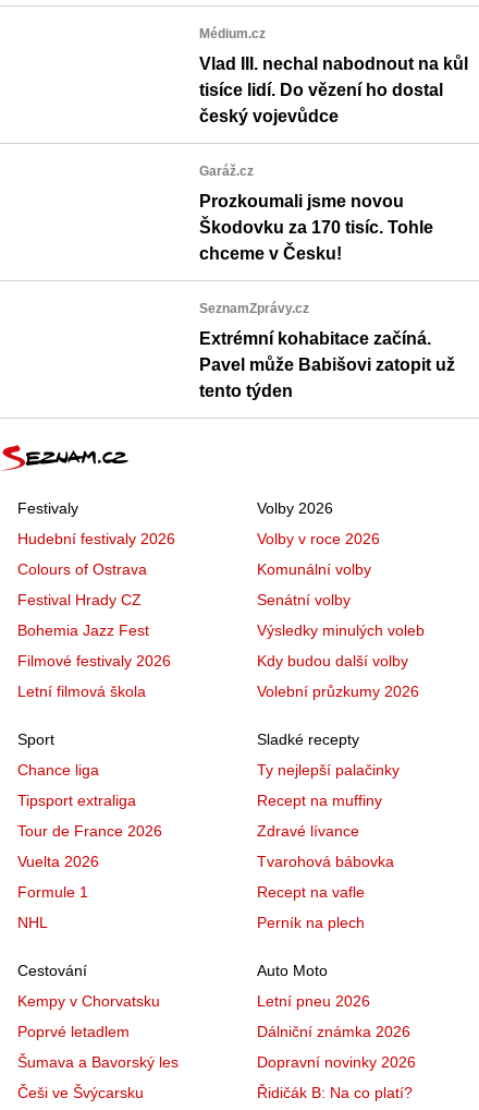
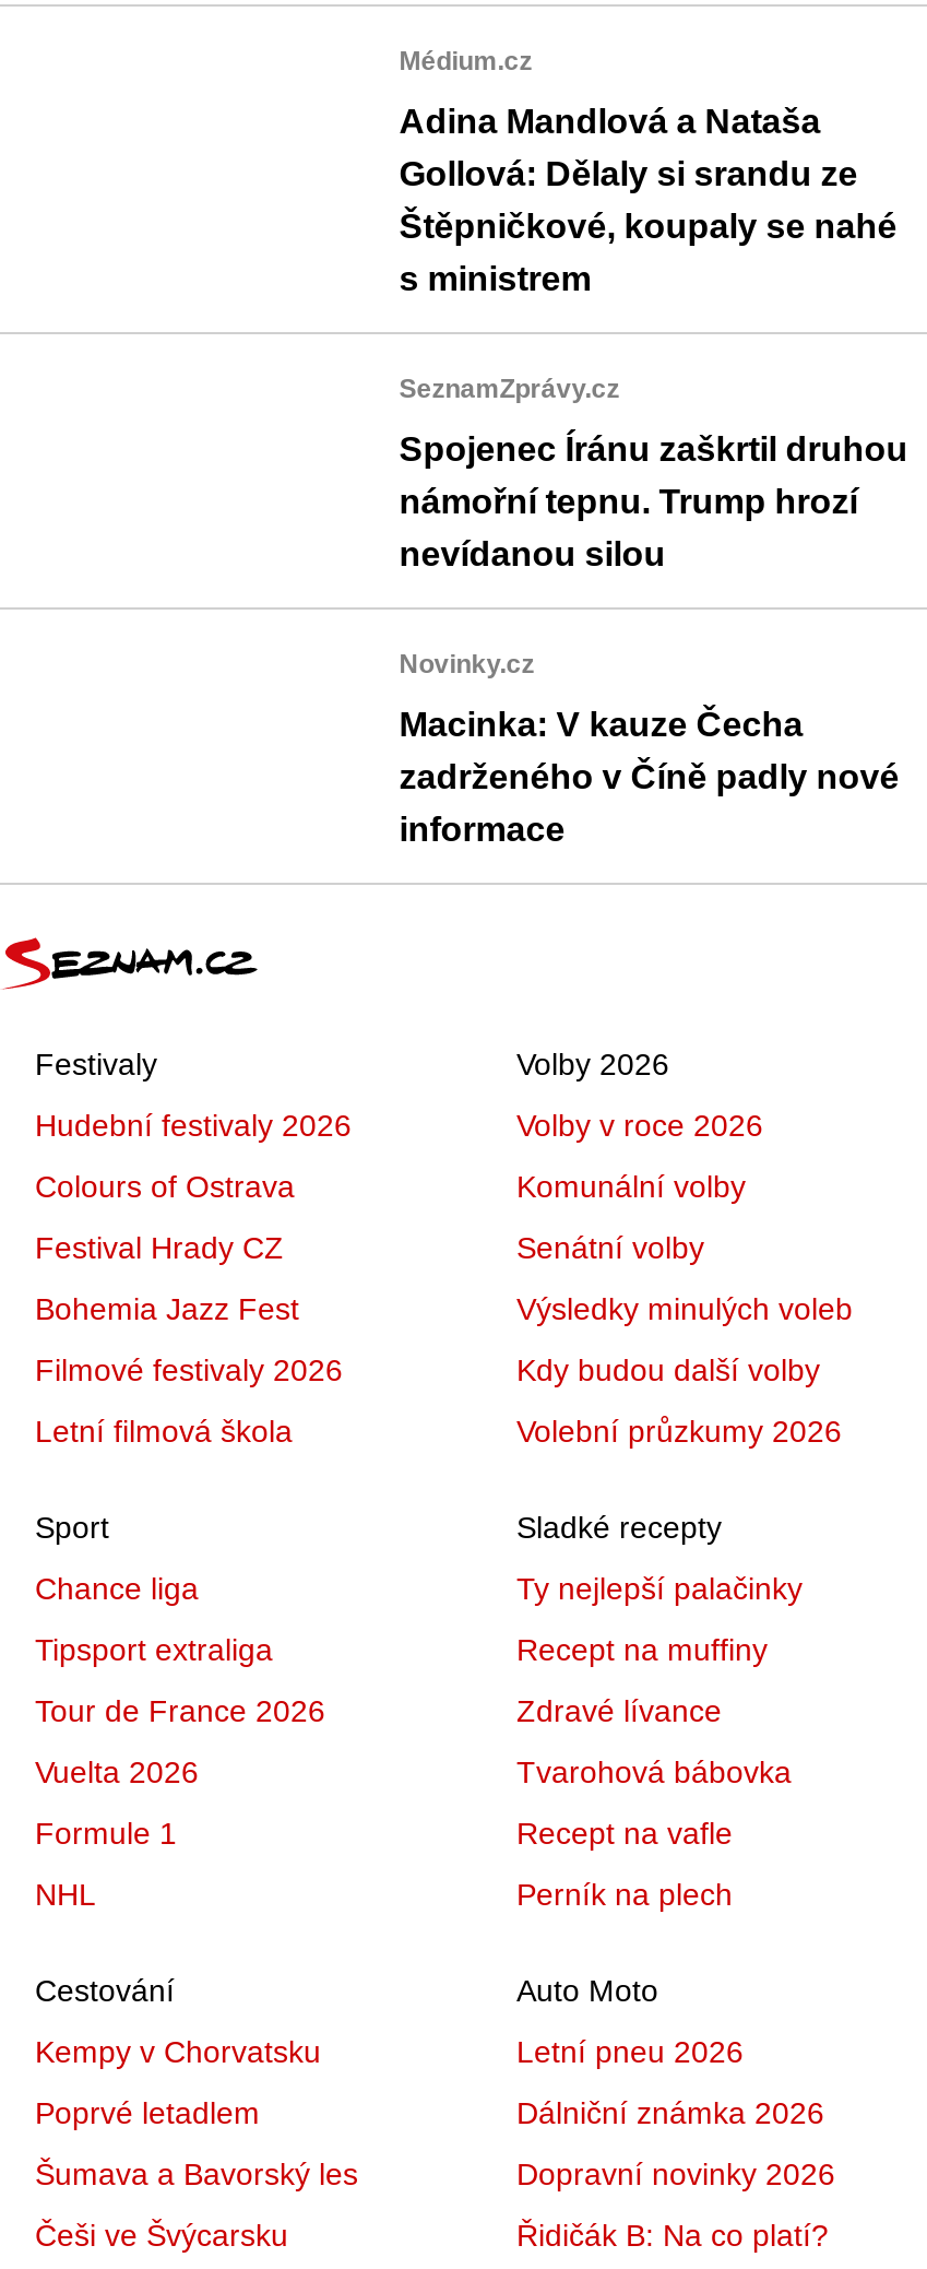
- Vlad III. nechal nabodnout na kůl
- tisíce lidí. Do vězení ho dostal
- český vojevůdce
- Garáž.cz
- Prozkoumali jsme novou
- Škodovku za 170 tisíc. Tohle
- chceme v Česku!
+ Adina Mandlová a Nataša
+ Gollová: Dělaly si srandu ze
+ Štěpničkové, koupaly se nahé
+ s ministrem

moved up: SeznamZprávy.cz

- Extrémní kohabitace začíná.
- Pavel může Babišovi zatopit už
- tento týden
+ Spojenec Íránu zaškrtil druhou
+ námořní tepnu. Trump hrozí
+ nevídanou silou
+ Novinky.cz
+ Macinka: V kauze Čecha
+ zadrženého v Číně padly nové
+ informace
